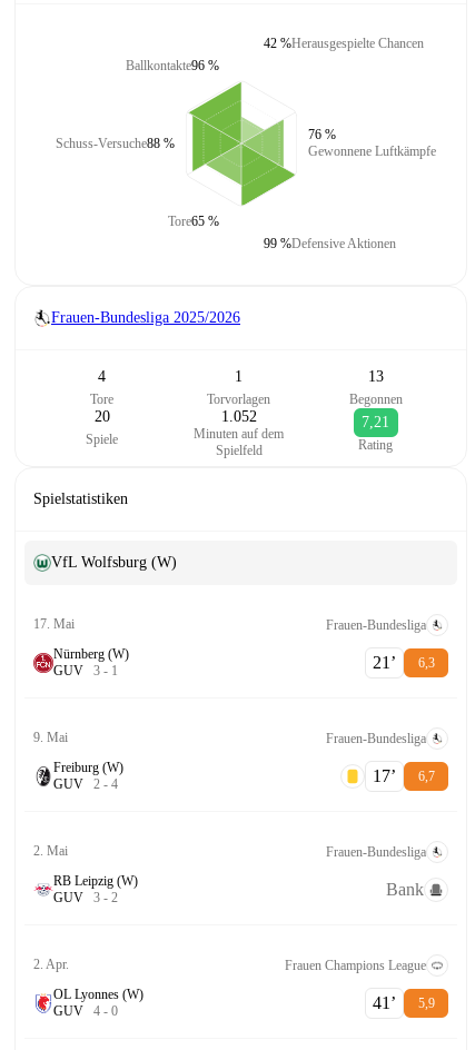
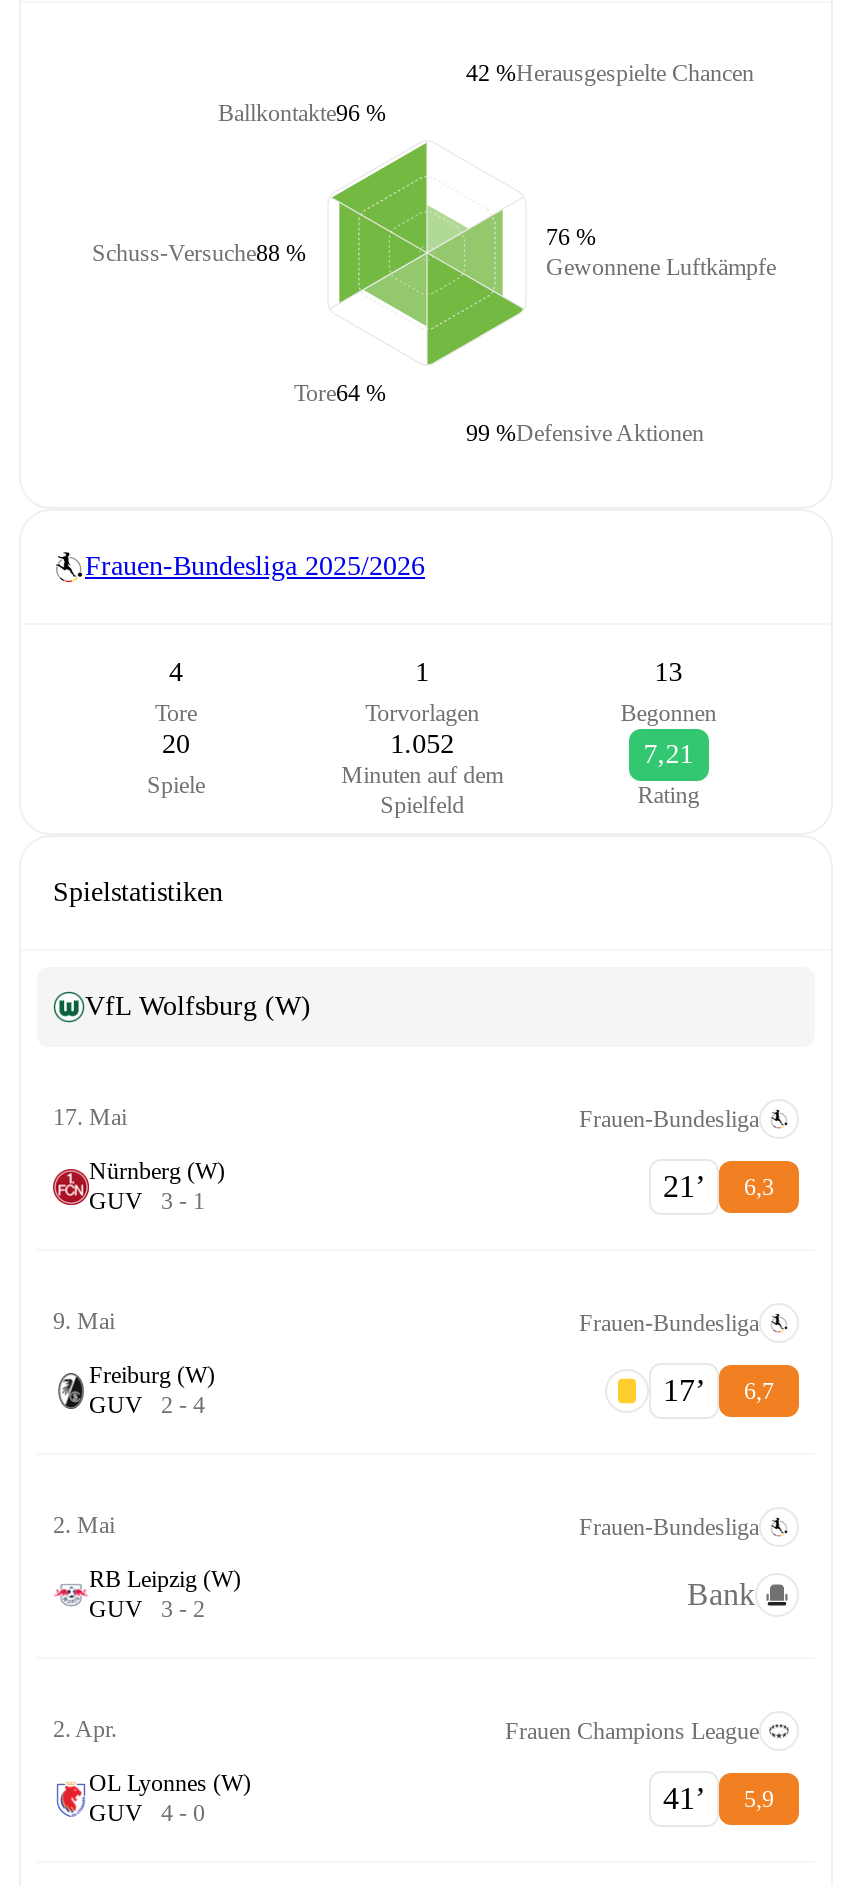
- Tore65 %
+ Tore64 %
